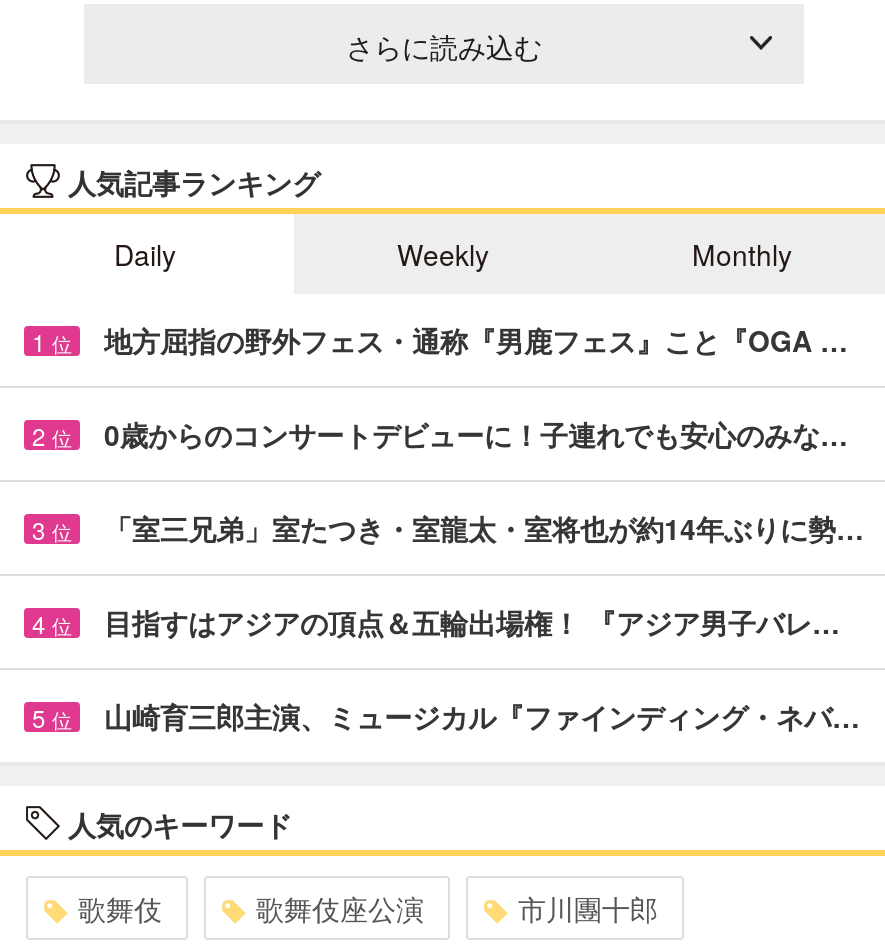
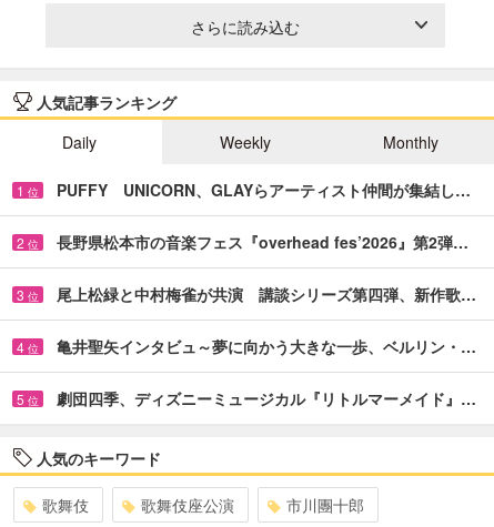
- 地方屈指の野外フェス・通称『男鹿フェス』こと『OGA …
+ PUFFY UNICORN、GLAYらアーティスト仲間が集結し…

- 0歳からのコンサートデビューに！子連れでも安心のみな…
+ 長野県松本市の音楽フェス『overhead fes’2026』第2弾…

- 「室三兄弟」室たつき・室龍太・室将也が約14年ぶりに勢…
+ 尾上松緑と中村梅雀が共演 講談シリーズ第四弾、新作歌…

- 目指すはアジアの頂点＆五輪出場権！ 『アジア男子バレ…
+ 亀井聖矢インタビュ～夢に向かう大きな一歩、ベルリン・…

- 山崎育三郎主演、ミュージカル『ファインディング・ネバ…
+ 劇団四季、ディズニーミュージカル『リトルマーメイド』…
